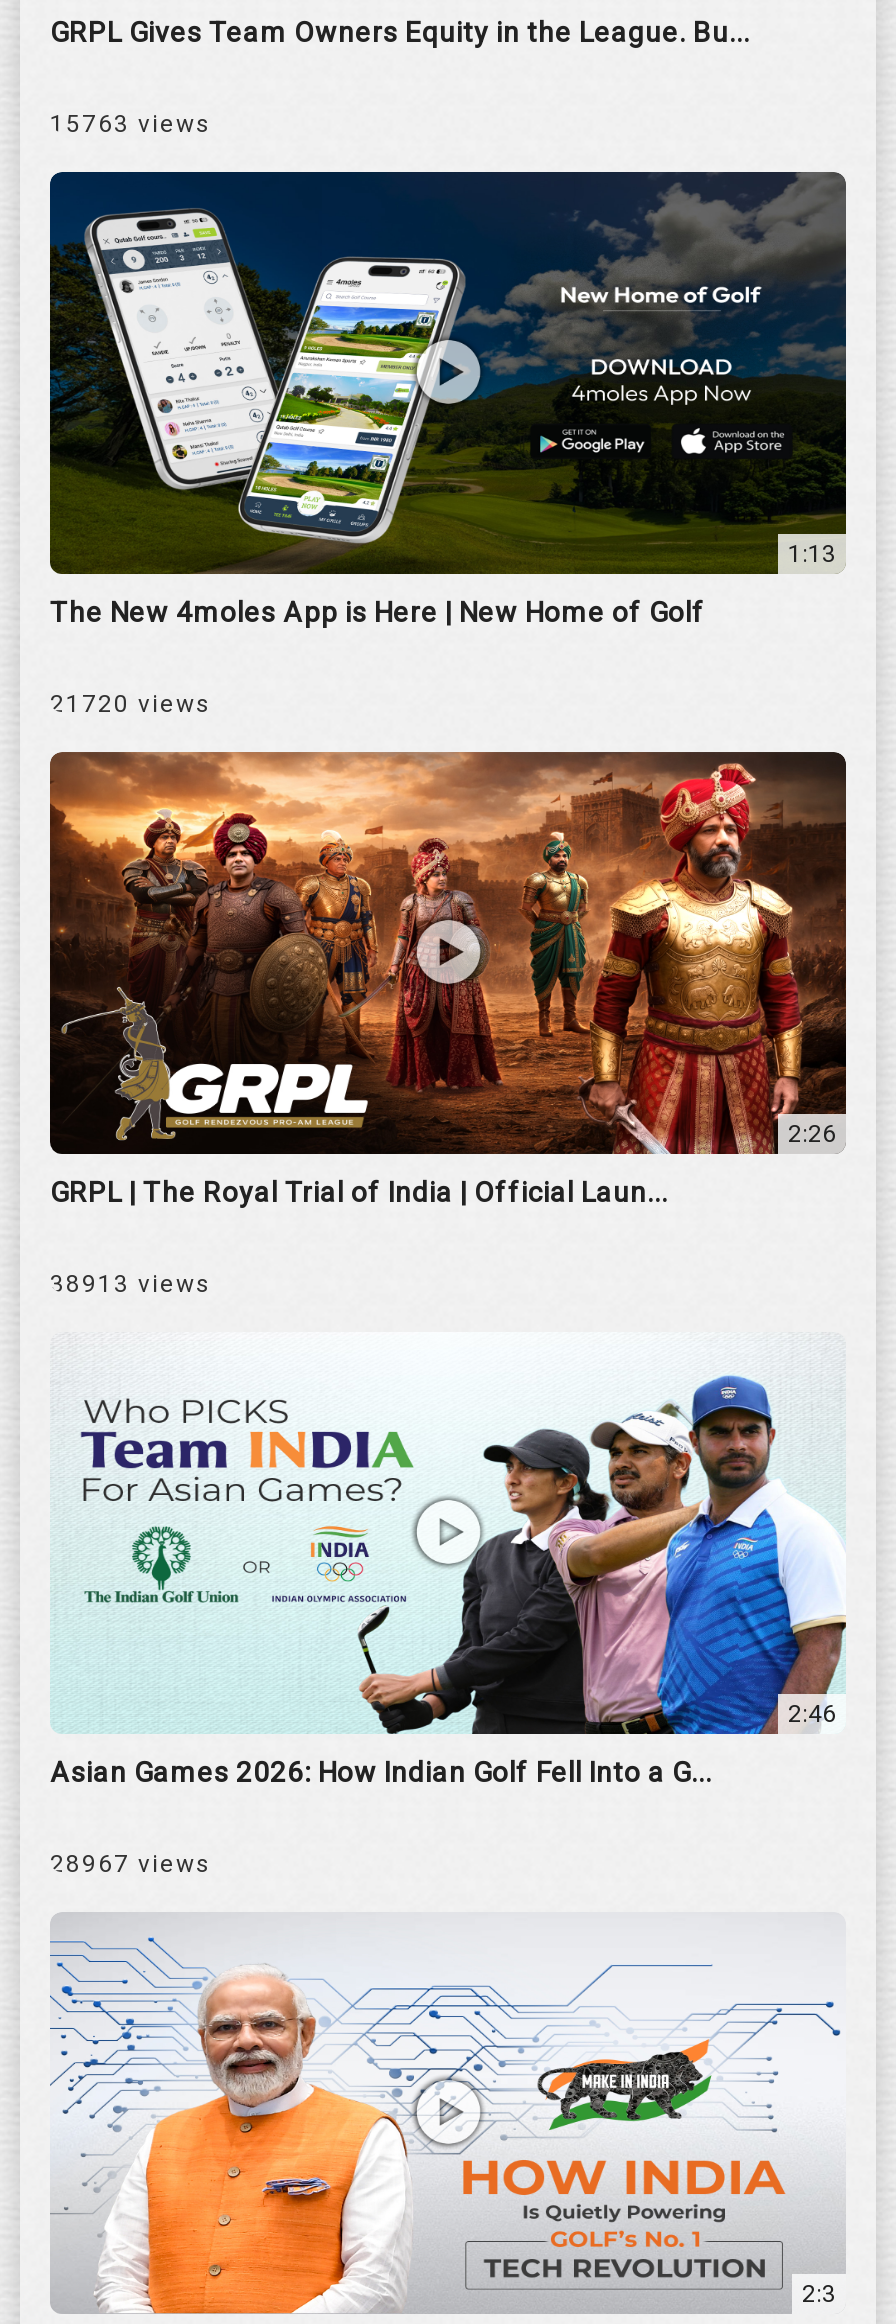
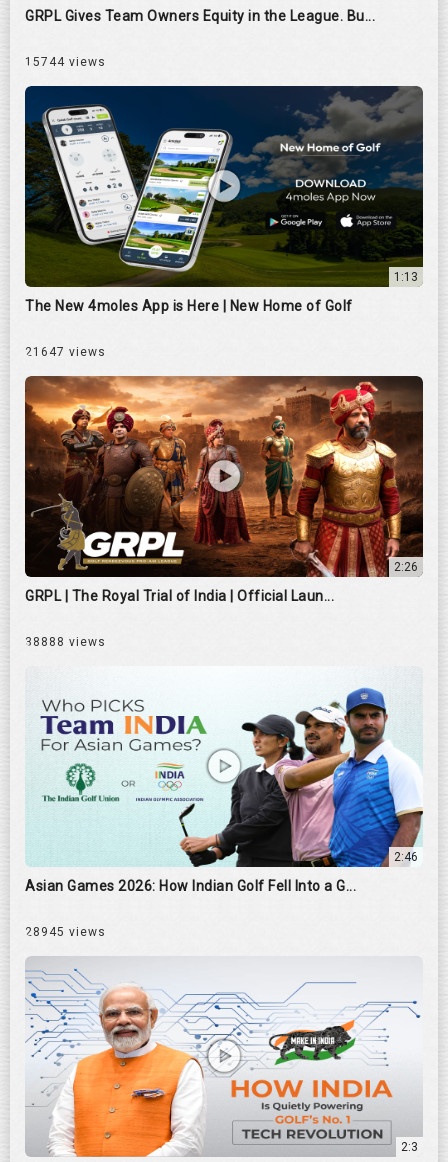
- 15763 views
+ 15744 views

- 21720 views
+ 21647 views

- 38913 views
+ 38888 views

- 28967 views
+ 28945 views
